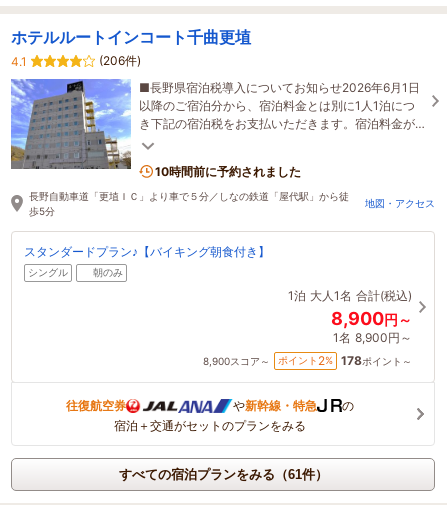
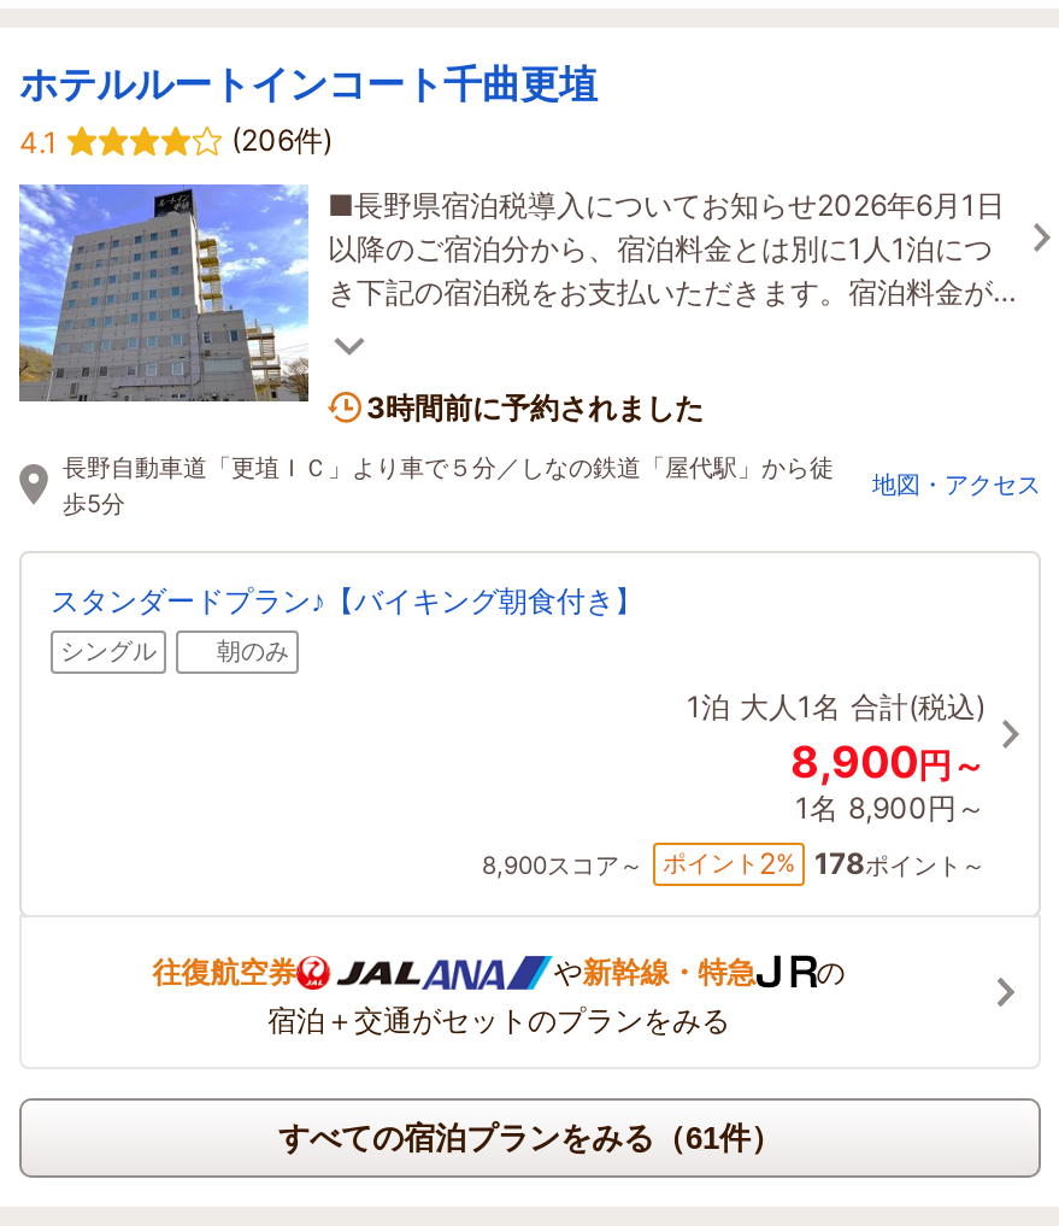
- 10時間前に予約されました
+ 3時間前に予約されました
